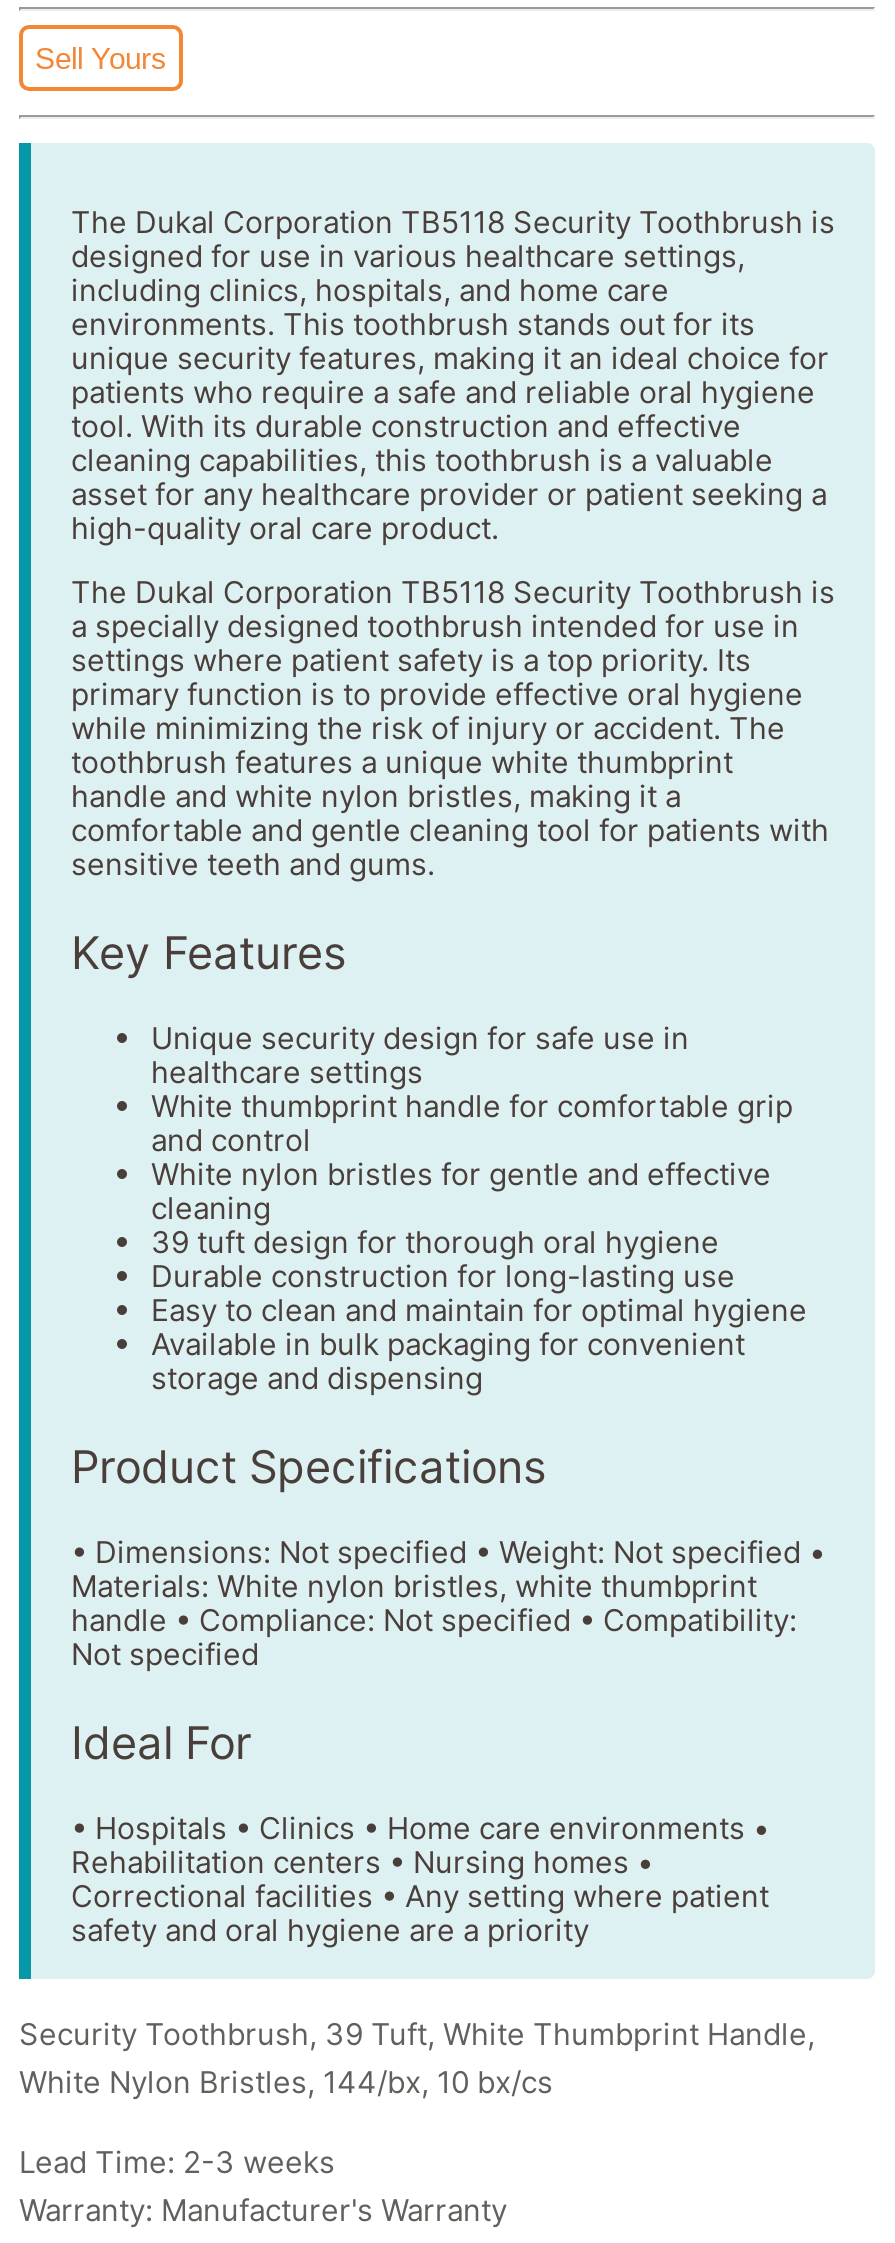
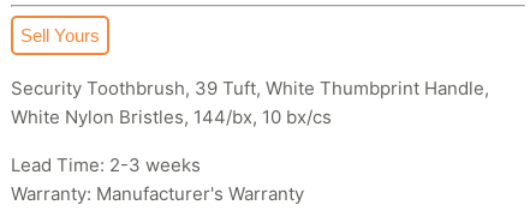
- [image]
- The Dukal Corporation TB5118 Security Toothbrush is
- designed for use in various healthcare settings,
- including clinics, hospitals, and home care
- environments. This toothbrush stands out for its
- unique security features, making it an ideal choice for
- patients who require a safe and reliable oral hygiene
- tool. With its durable construction and effective
- cleaning capabilities, this toothbrush is a valuable
- asset for any healthcare provider or patient seeking a
- high-quality oral care product.
- The Dukal Corporation TB5118 Security Toothbrush is
- a specially designed toothbrush intended for use in
- settings where patient safety is a top priority. Its
- primary function is to provide effective oral hygiene
- while minimizing the risk of injury or accident. The
- toothbrush features a unique white thumbprint
- handle and white nylon bristles, making it a
- comfortable and gentle cleaning tool for patients with
- sensitive teeth and gums.
- Key Features
- Unique security design for safe use in
- healthcare settings
- White thumbprint handle for comfortable grip
- and control
- White nylon bristles for gentle and effective
- cleaning
- 39 tuft design for thorough oral hygiene
- Durable construction for long-lasting use
- Easy to clean and maintain for optimal hygiene
- Available in bulk packaging for convenient
- storage and dispensing
- Product Specifications
- • Dimensions: Not specified • Weight: Not specified •
- Materials: White nylon bristles, white thumbprint
- handle • Compliance: Not specified • Compatibility:
- Not specified
- Ideal For
- • Hospitals • Clinics • Home care environments •
- Rehabilitation centers • Nursing homes •
- Correctional facilities • Any setting where patient
- safety and oral hygiene are a priority
